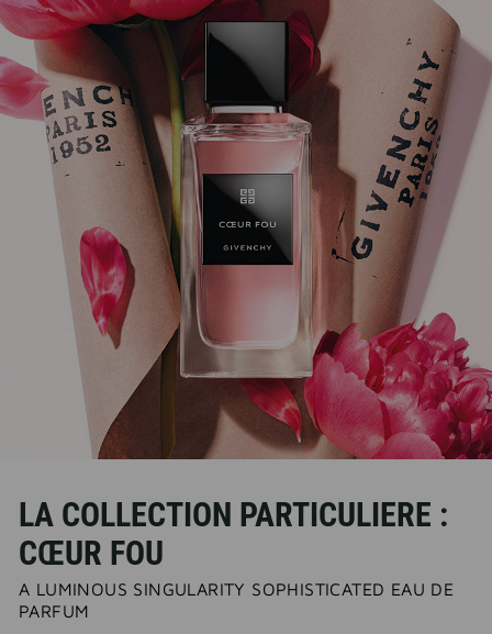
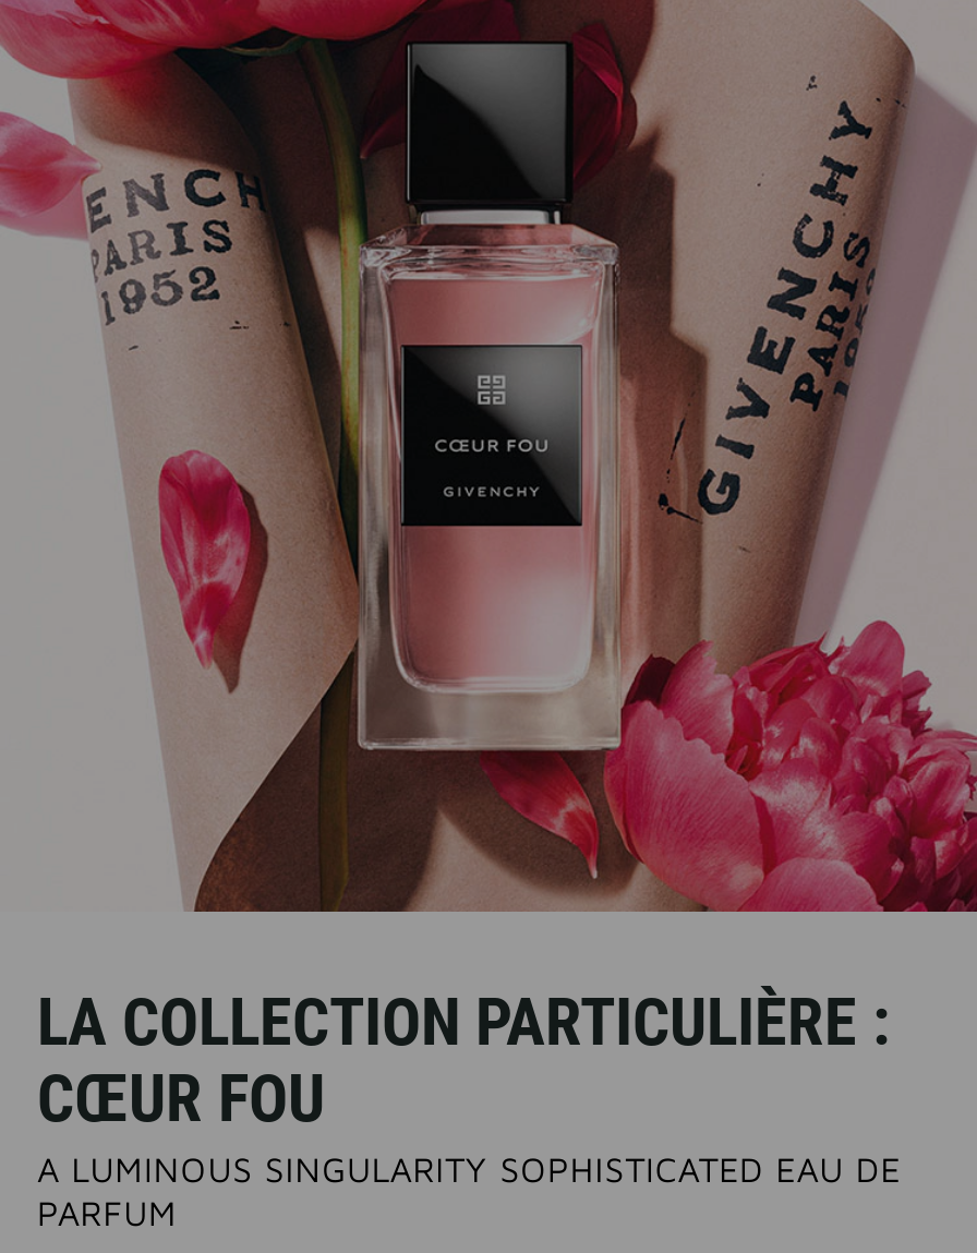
- LA COLLECTION PARTICULIERE :
+ LA COLLECTION PARTICULIÈRE :
